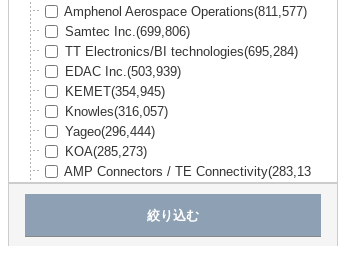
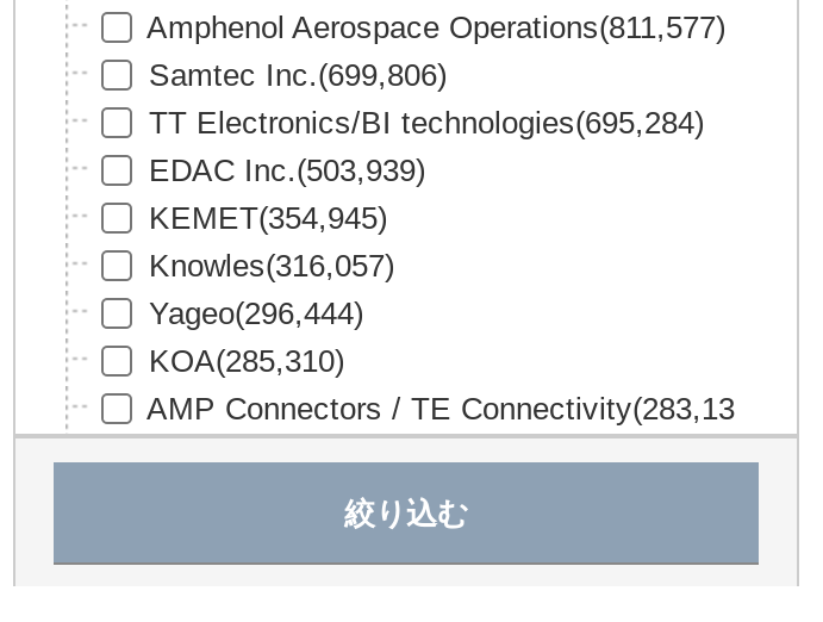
- KOA(285,273)
+ KOA(285,310)
